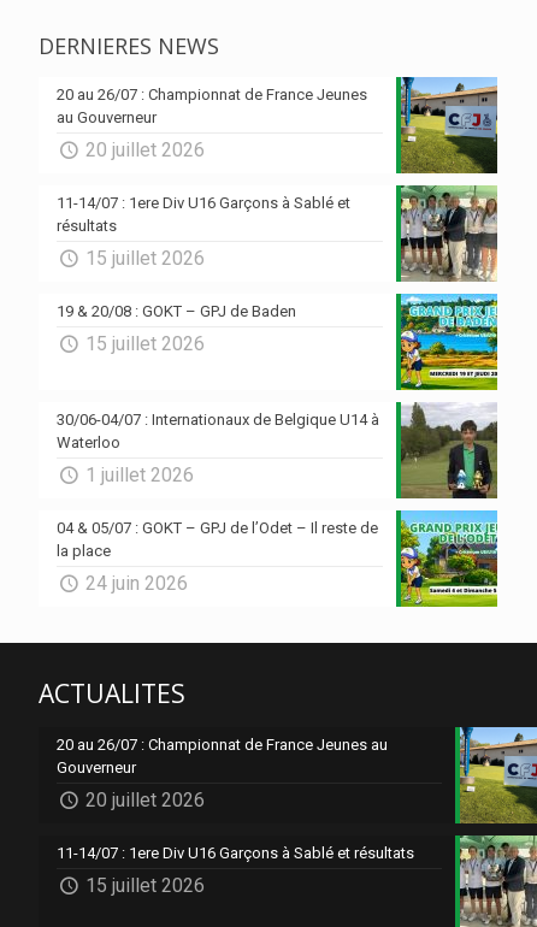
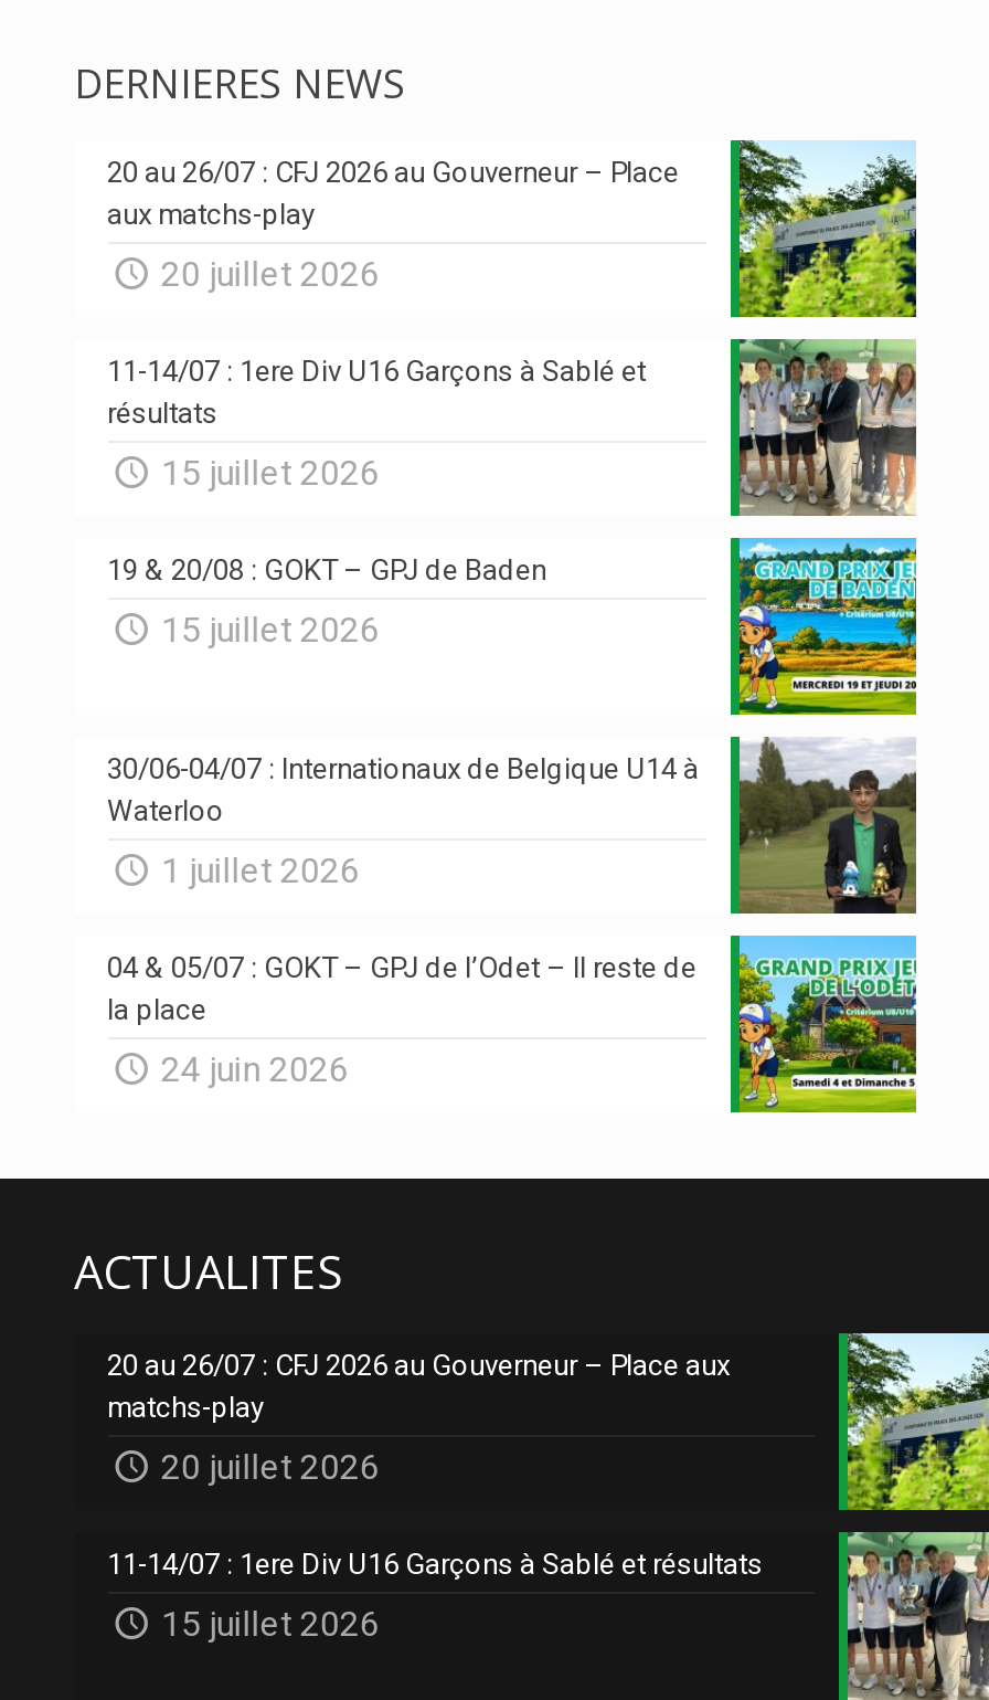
- [image]
- 20 au 26/07 : Championnat de France Jeunes
- au Gouverneur
+ [image]
+ 20 au 26/07 : CFJ 2026 au Gouverneur – Place
+ aux matchs-play

- [image]
+ [image]

- 20 au 26/07 : Championnat de France Jeunes au
- Gouverneur
+ 20 au 26/07 : CFJ 2026 au Gouverneur – Place aux
+ matchs-play
